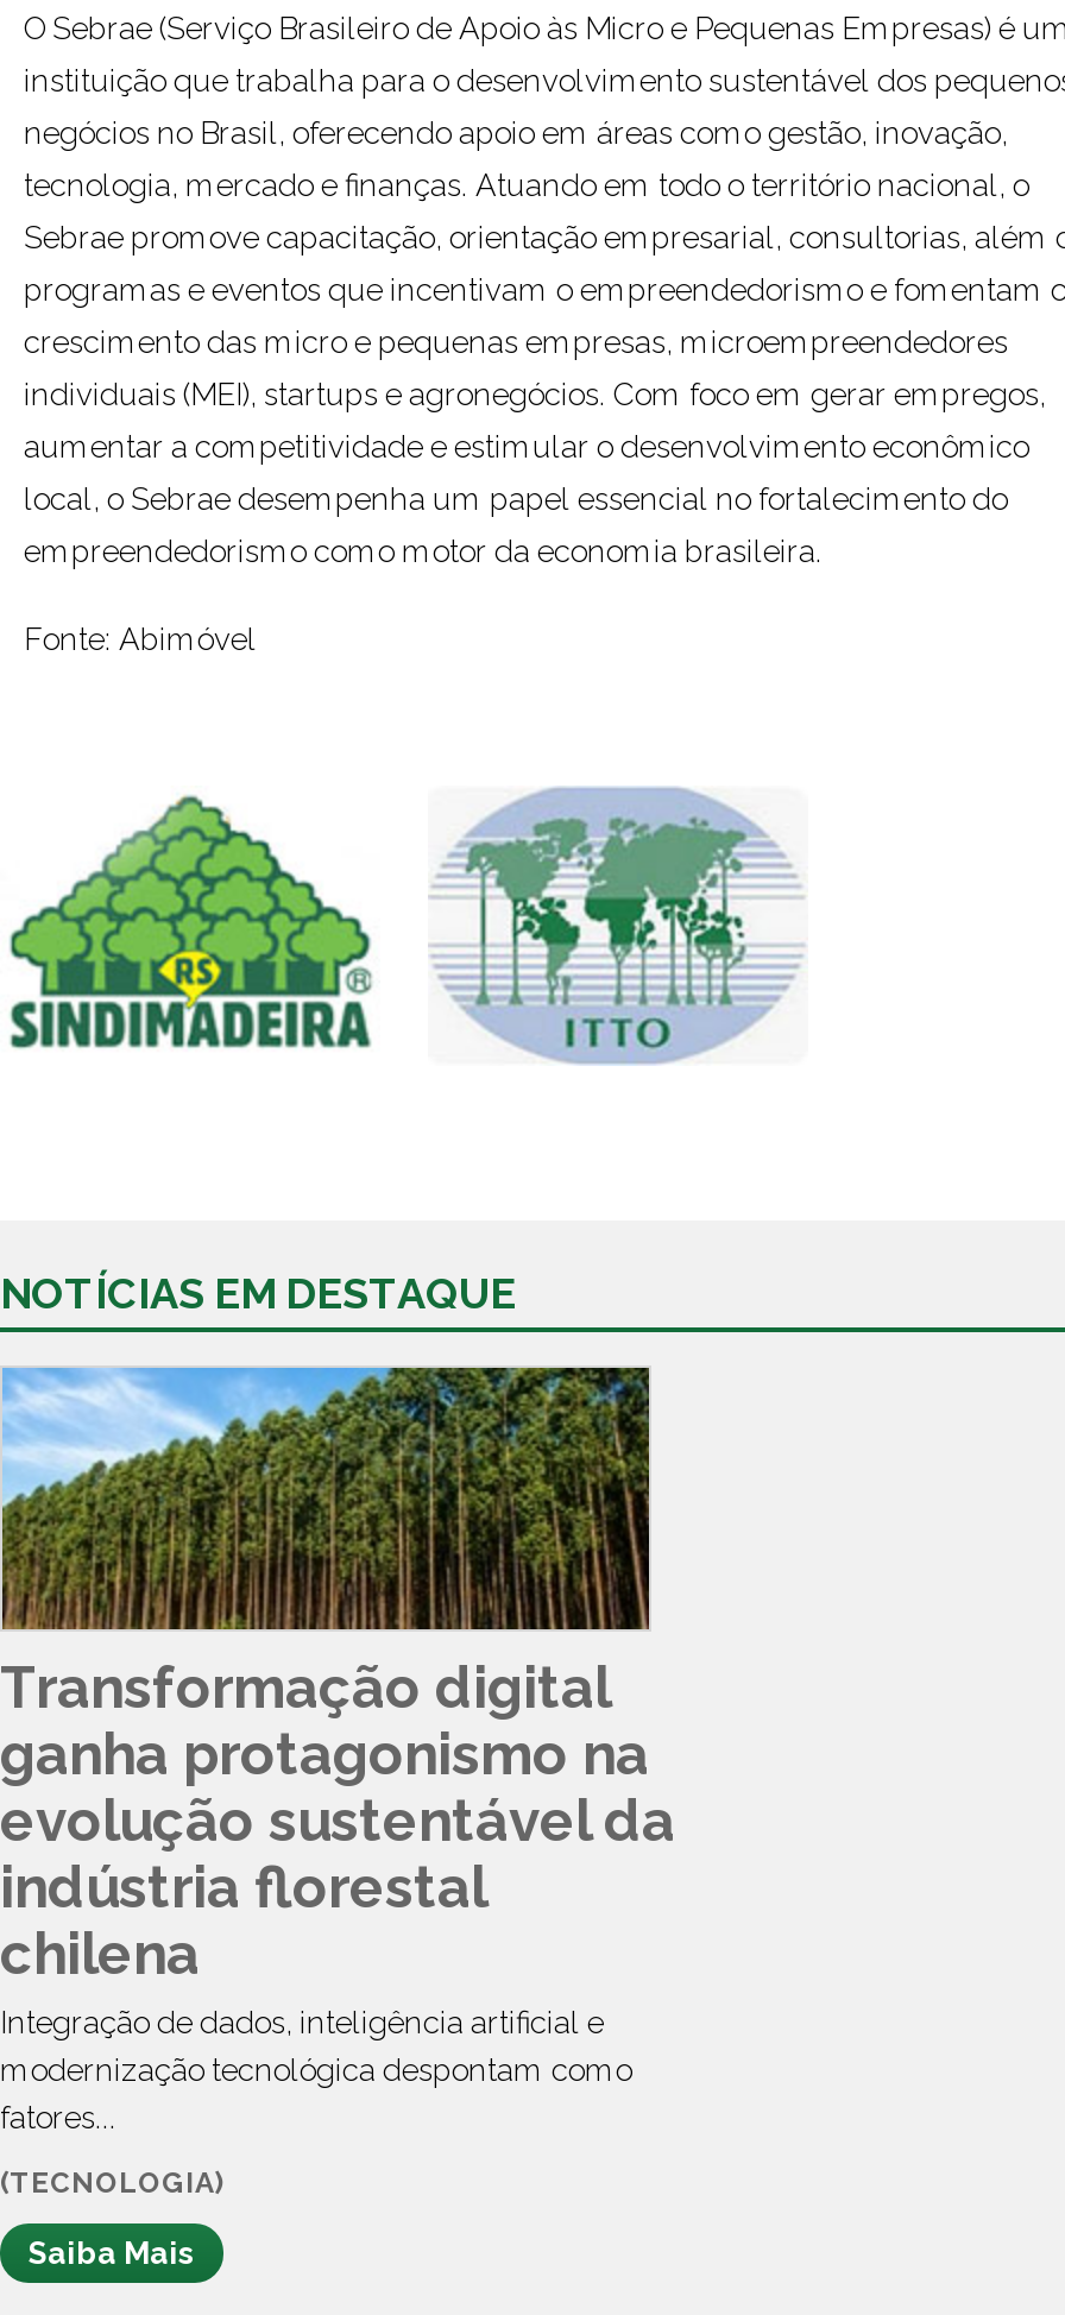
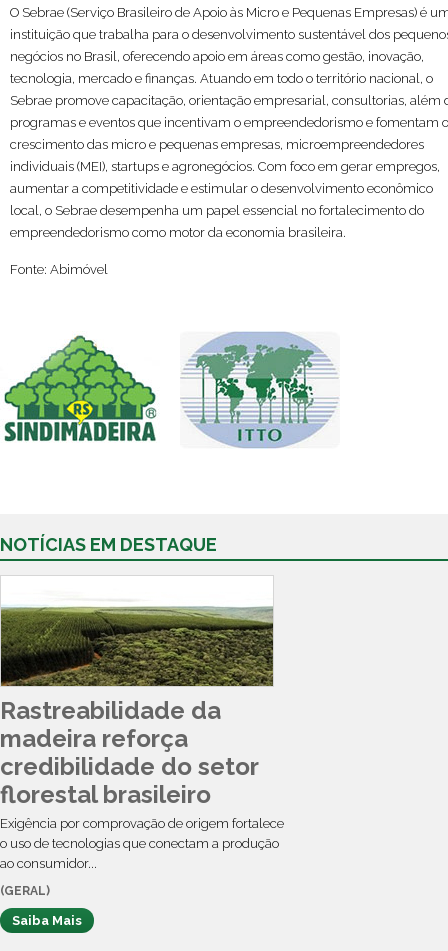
- [image]
- Transformação digital
- ganha protagonismo na
- evolução sustentável da
- indústria florestal
- chilena
- Integração de dados, inteligência artificial e
- modernização tecnológica despontam como
- fatores...
+ [image]
+ Rastreabilidade da
+ madeira reforça
+ credibilidade do setor
+ florestal brasileiro
+ Exigência por comprovação de origem fortalece
+ o uso de tecnologias que conectam a produção
+ ao consumidor...

- (TECNOLOGIA)
+ (GERAL)
